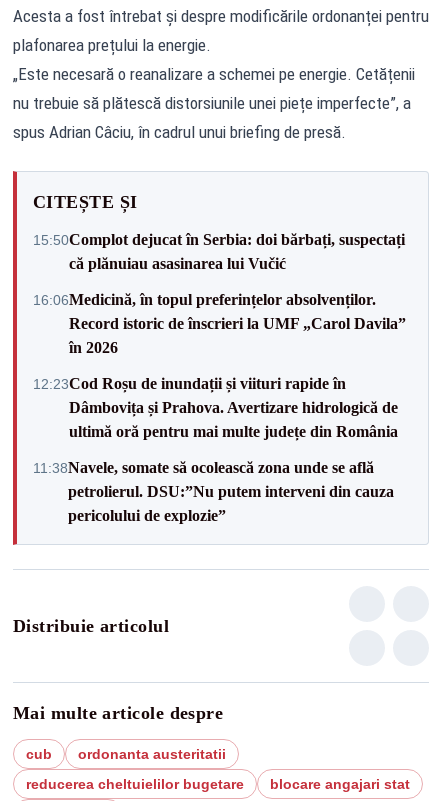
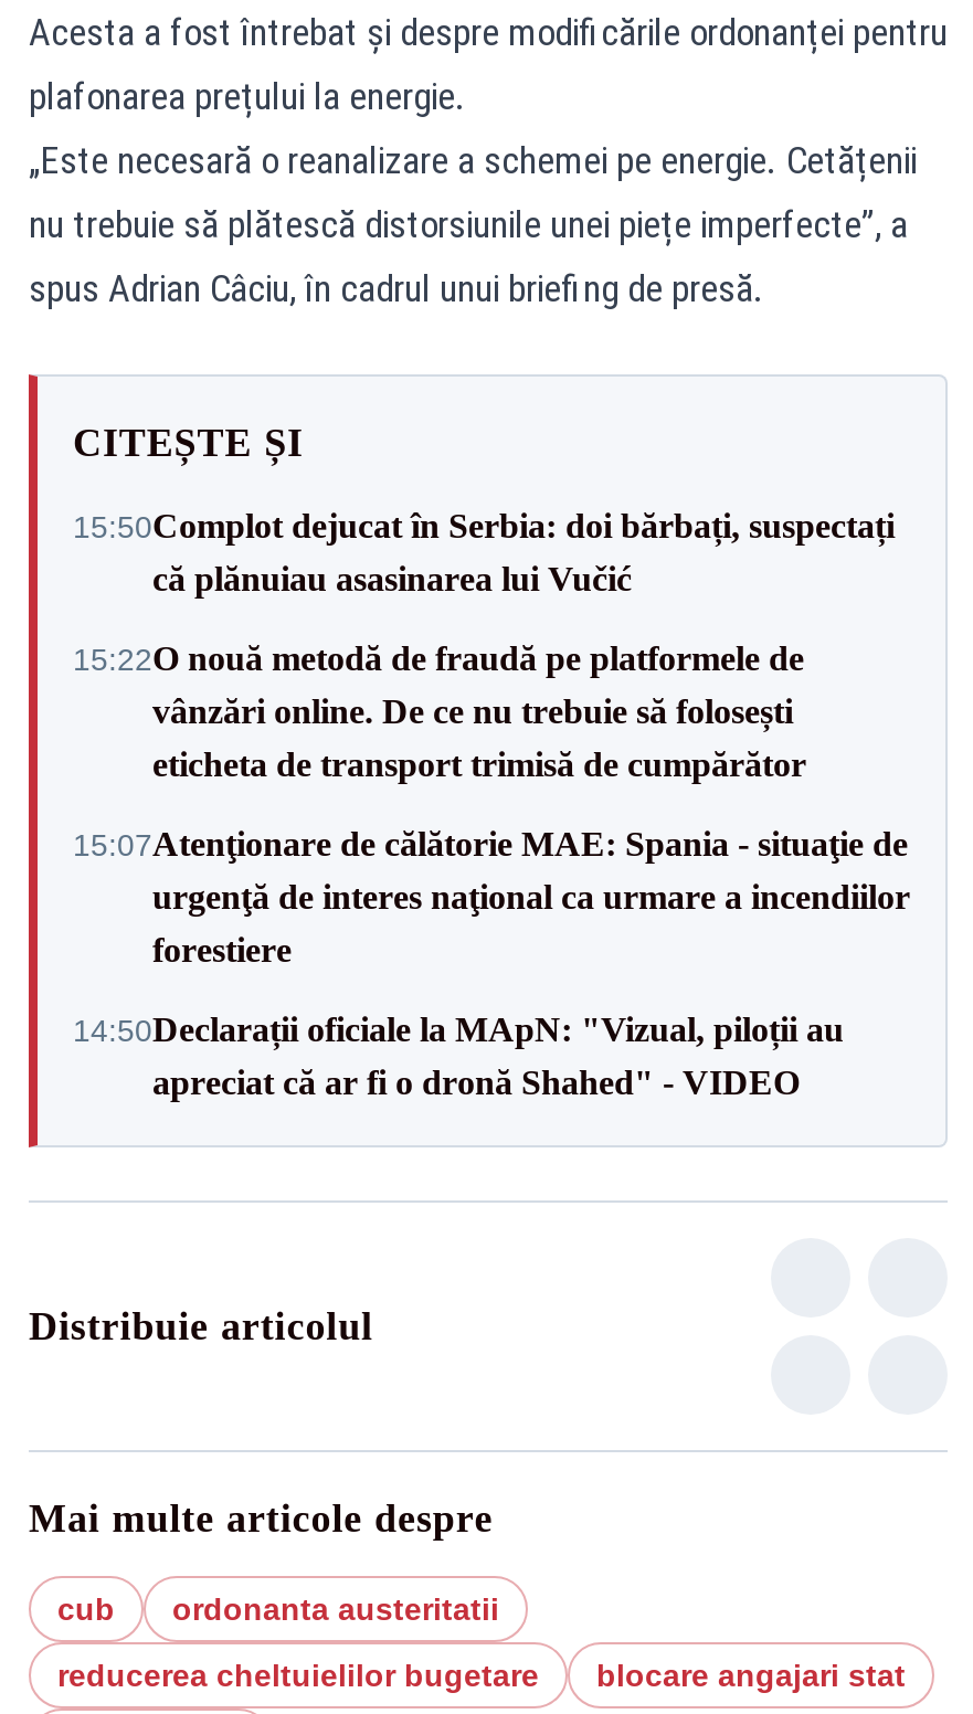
- 16:06Medicină, în topul preferințelor absolvenților.
- Record istoric de înscrieri la UMF „Carol Davila”
- în 2026
+ 15:22O nouă metodă de fraudă pe platformele de
+ vânzări online. De ce nu trebuie să folosești
+ eticheta de transport trimisă de cumpărător

- 12:23Cod Roșu de inundații și viituri rapide în
- Dâmbovița și Prahova. Avertizare hidrologică de
- ultimă oră pentru mai multe județe din România
+ 15:07Atenţionare de călătorie MAE: Spania - situaţie de
+ urgenţă de interes naţional ca urmare a incendiilor
+ forestiere

- 11:38Navele, somate să ocolească zona unde se află
- petrolierul. DSU:”Nu putem interveni din cauza
- pericolului de explozie”
+ 14:50Declarații oficiale la MApN: "Vizual, piloții au
+ apreciat că ar fi o dronă Shahed" - VIDEO
